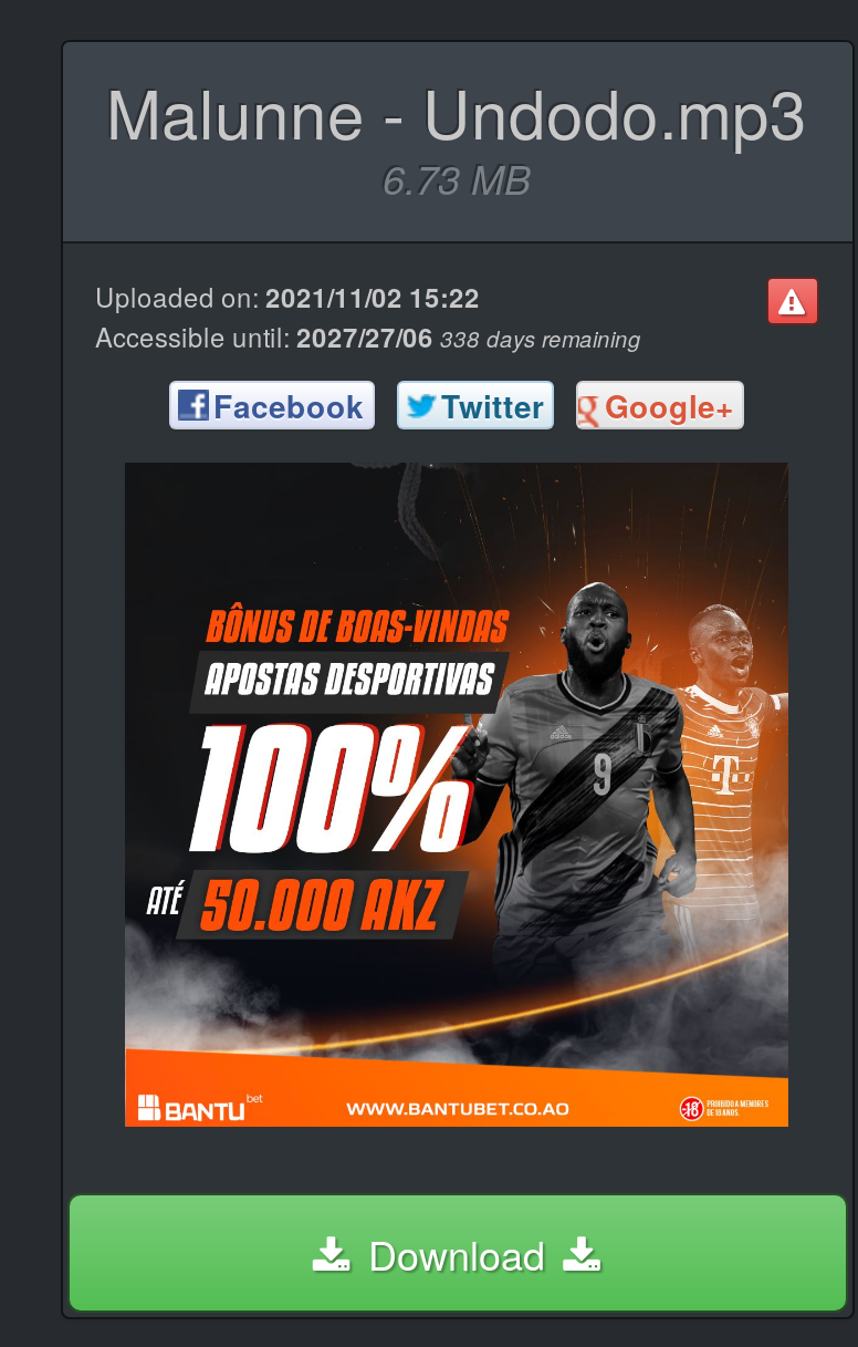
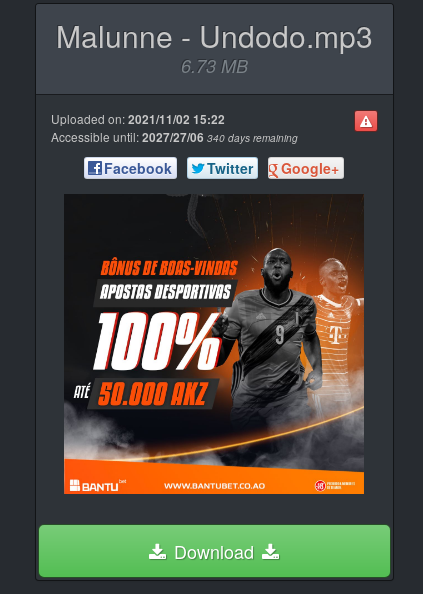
- Accessible until: 2027/27/06 338 days remaining
+ Accessible until: 2027/27/06 340 days remaining
